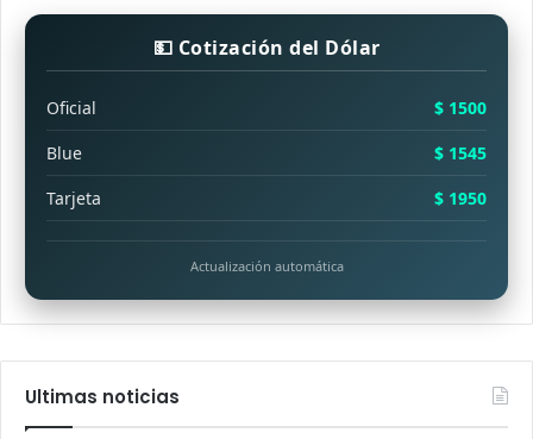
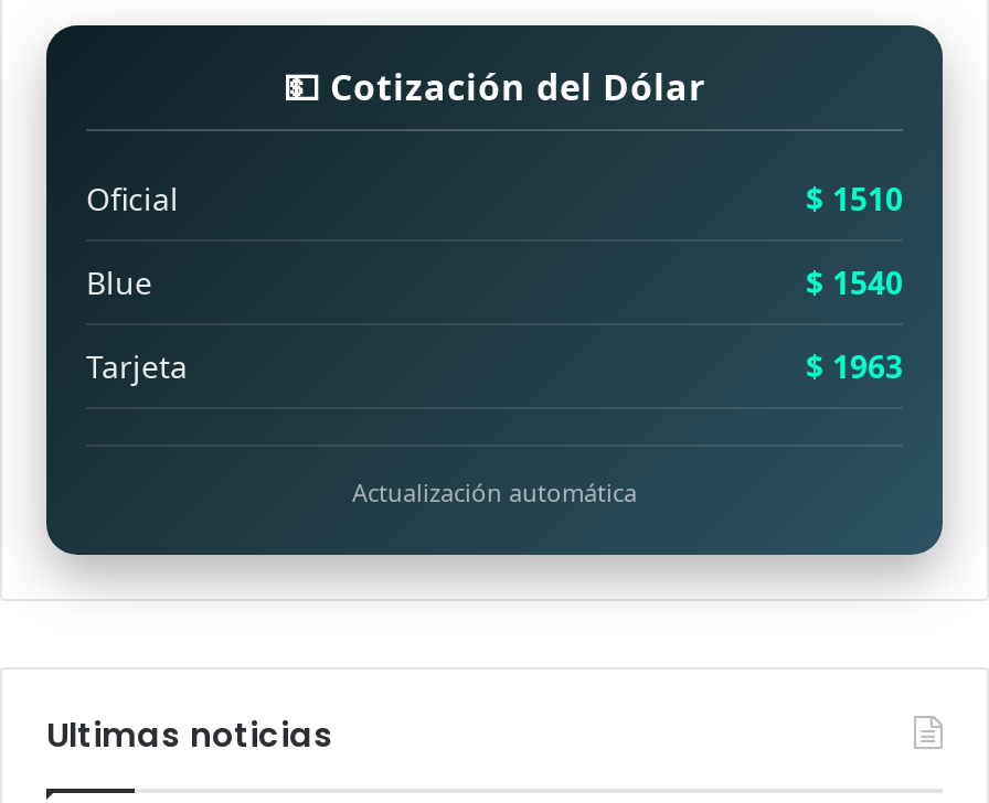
- $ 1500
+ $ 1510

- $ 1545
+ $ 1540

- $ 1950
+ $ 1963
